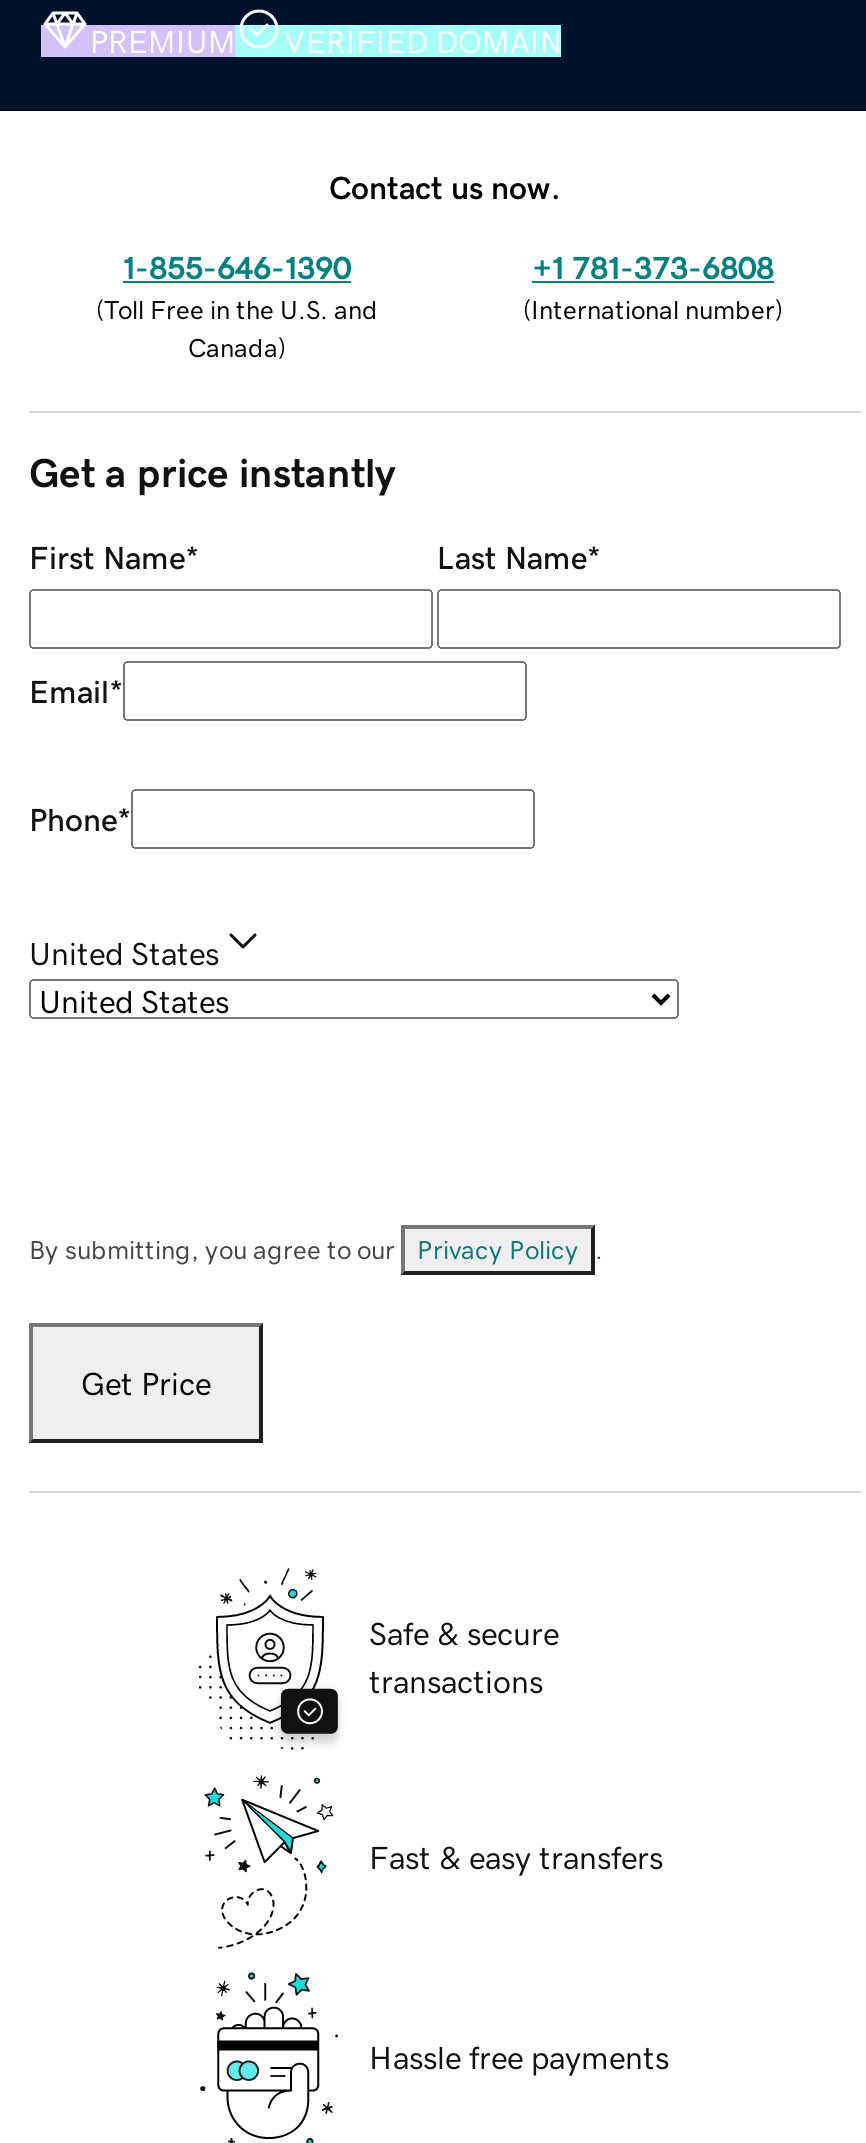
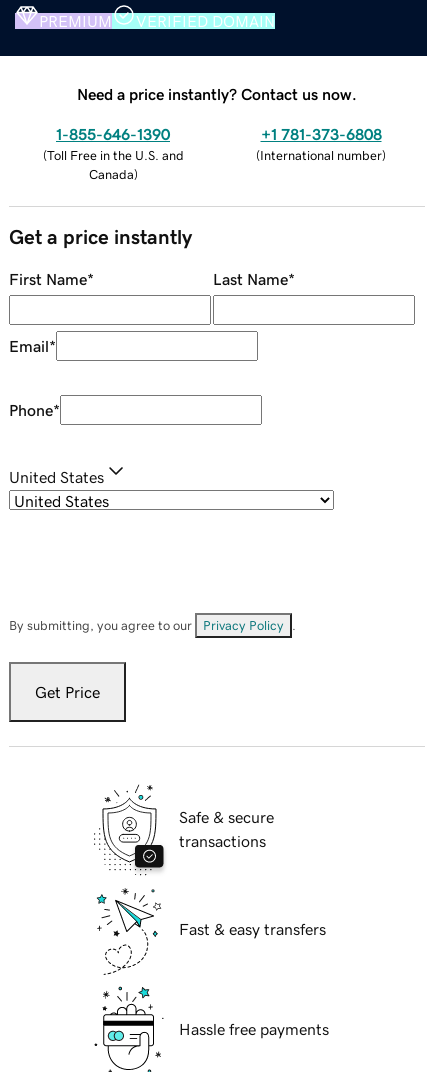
- Contact us now.
+ Need a price instantly? Contact us now.
